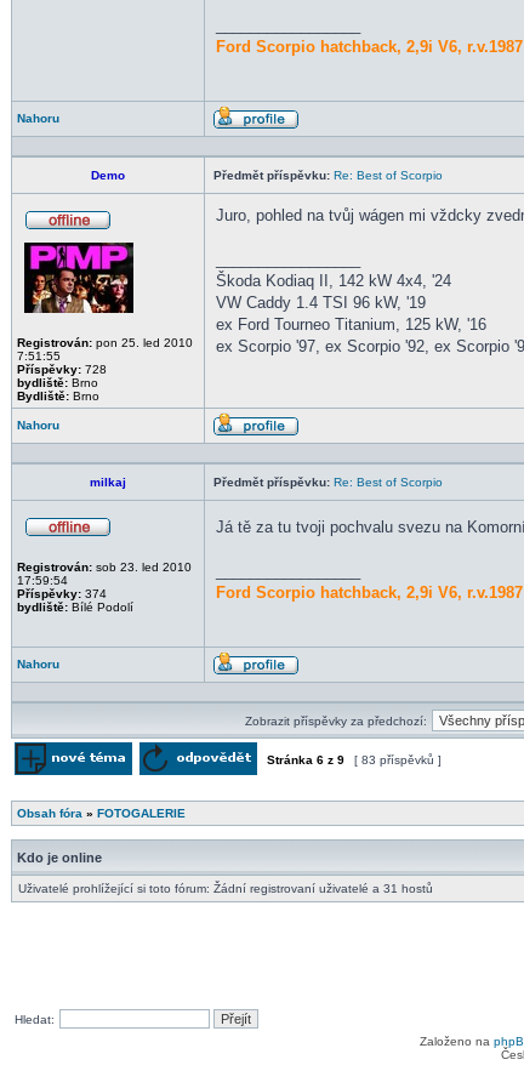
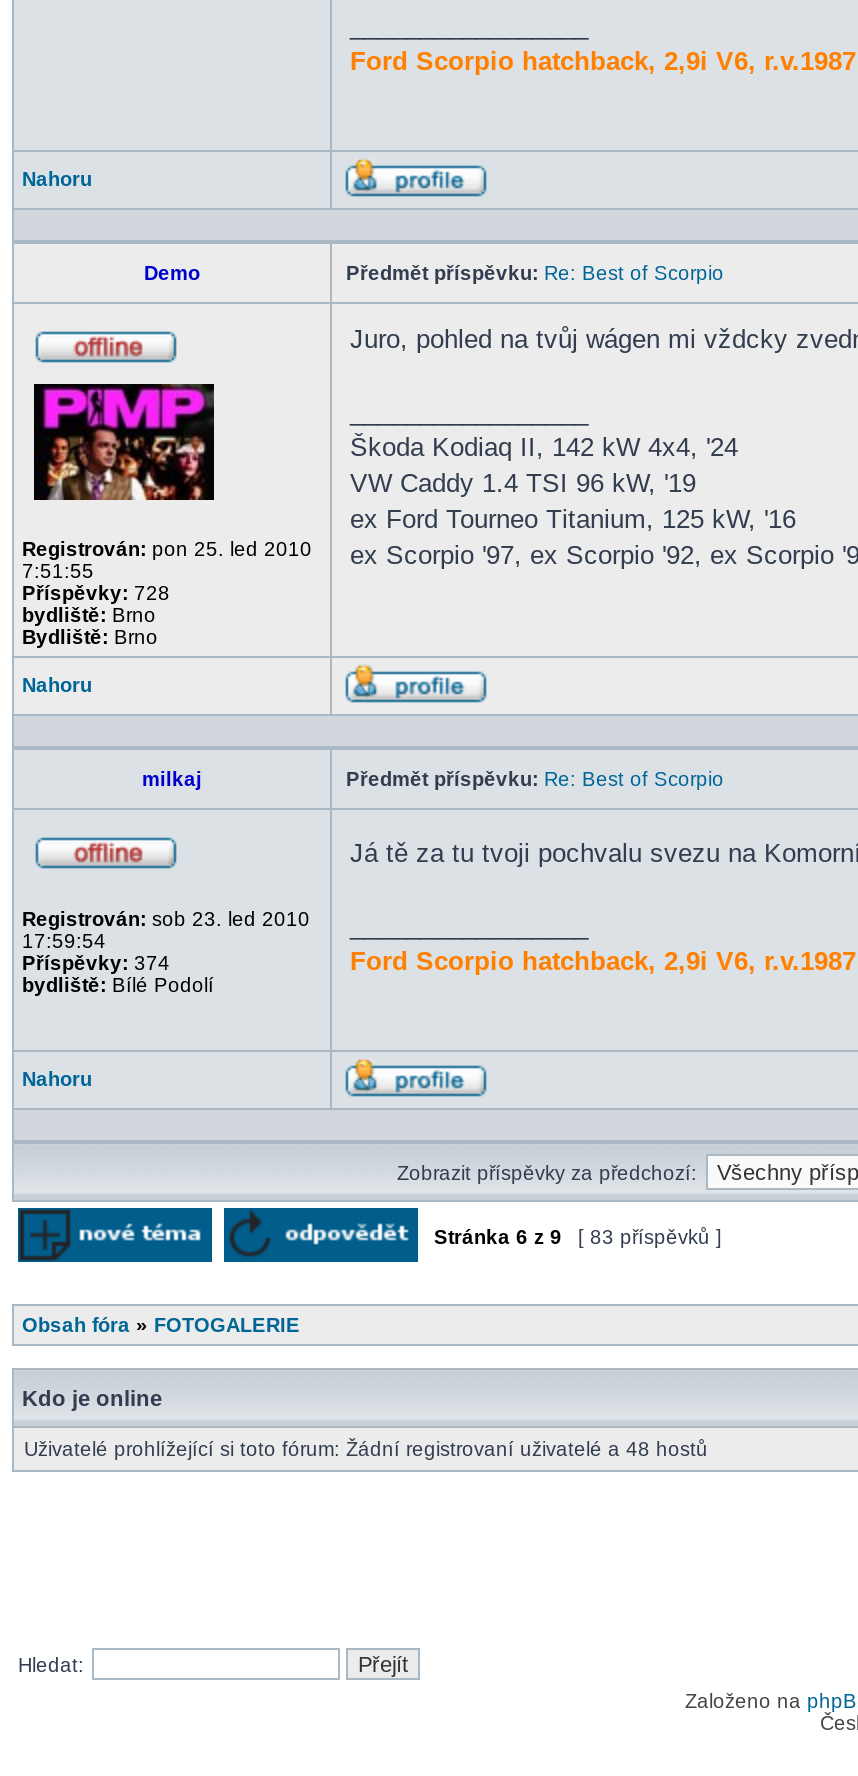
- Uživatelé prohlížející si toto fórum: Žádní registrovaní uživatelé a 31 hostů
+ Uživatelé prohlížející si toto fórum: Žádní registrovaní uživatelé a 48 hostů
